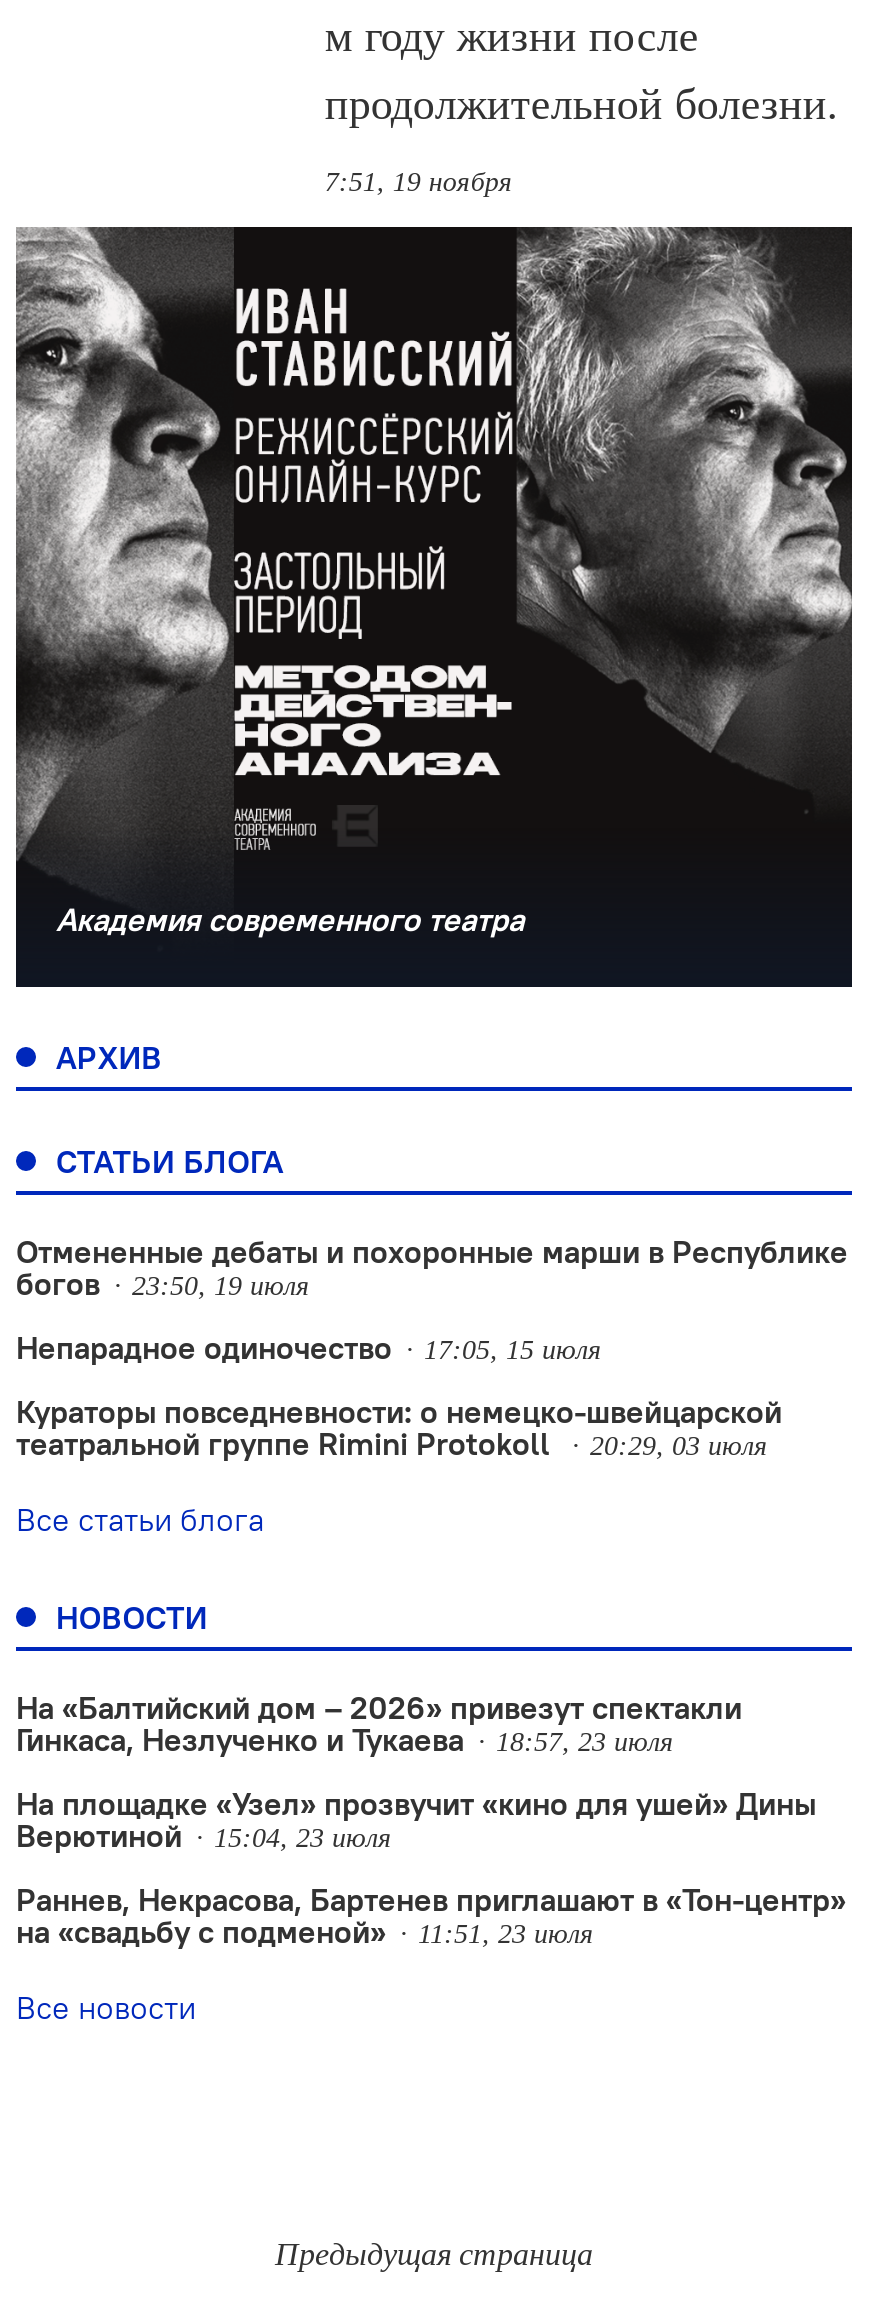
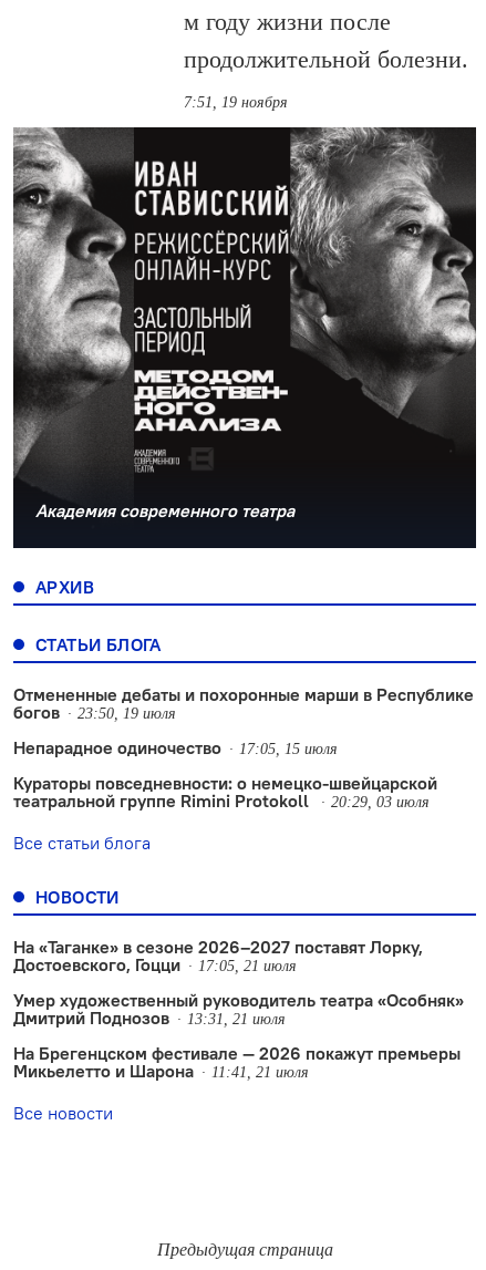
- На «Балтийский дом – 2026» привезут спектакли
- Гинкаса, Незлученко и Тукаева
- 18:57, 23 июля
+ На «Таганке» в сезоне 2026–2027 поставят Лорку,
+ Достоевского, Гоцци
+ 17:05, 21 июля

- На площадке «Узел» прозвучит «кино для ушей» Дины
- Верютиной
- 15:04, 23 июля
+ Умер художественный руководитель театра «Особняк»
+ Дмитрий Поднозов
+ 13:31, 21 июля

- Раннев, Некрасова, Бартенев приглашают в «Тон-центр»
- на «свадьбу с подменой»
- 11:51, 23 июля
+ На Брегенцском фестивале — 2026 покажут премьеры
+ Микьелетто и Шарона
+ 11:41, 21 июля
